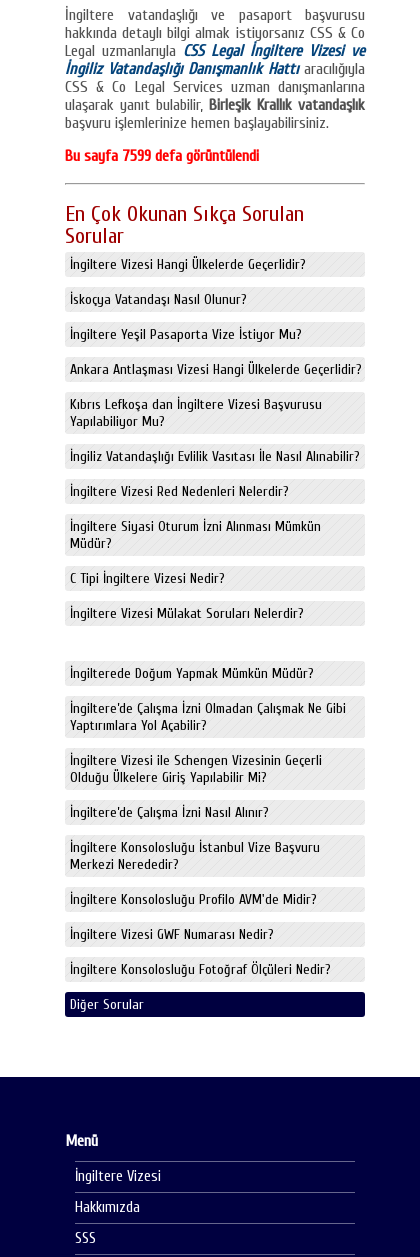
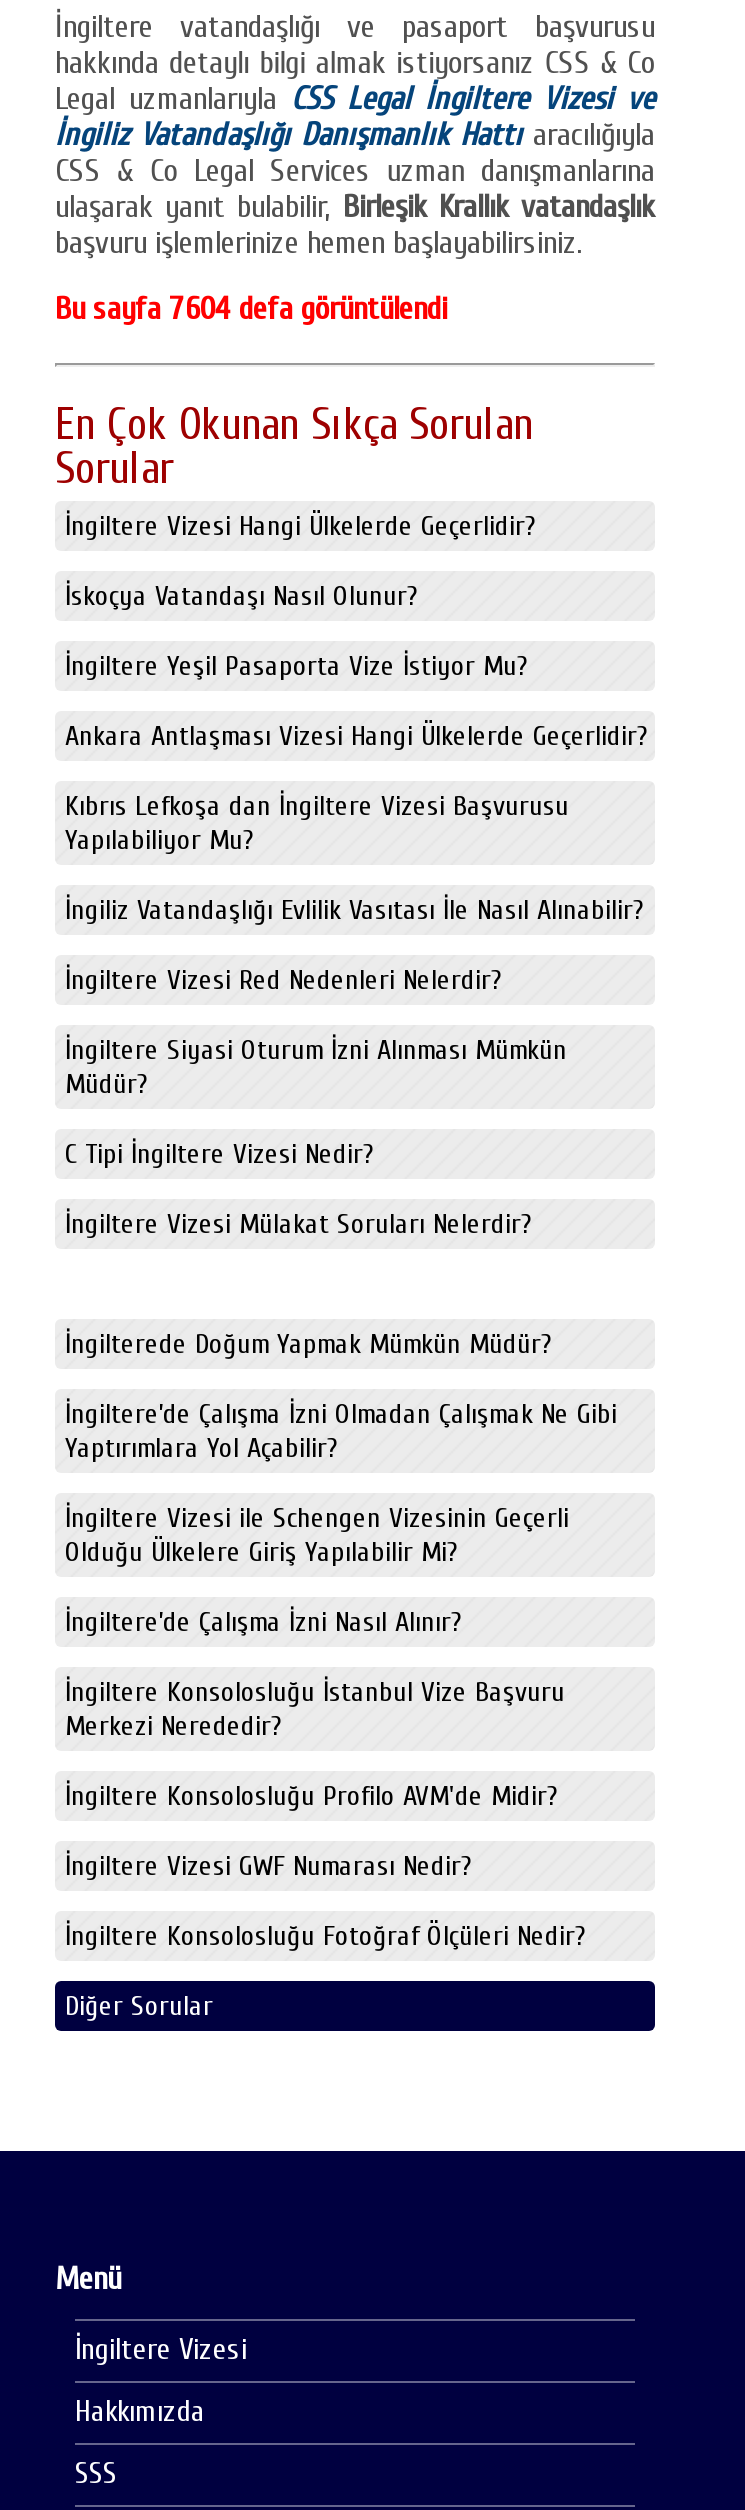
- Bu sayfa 7599 defa görüntülendi
+ Bu sayfa 7604 defa görüntülendi
